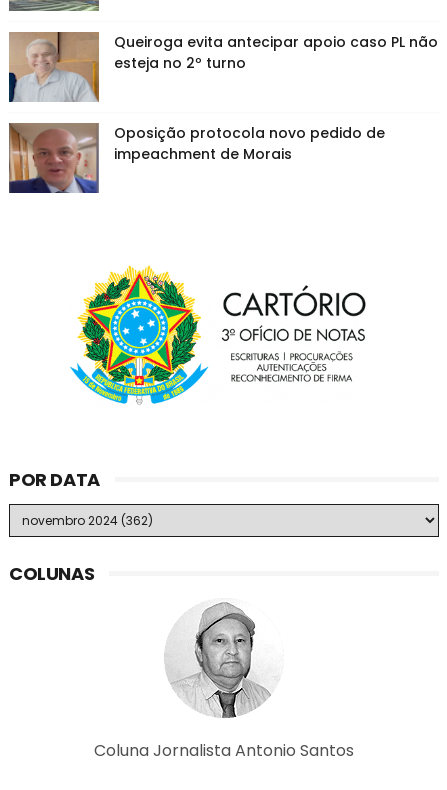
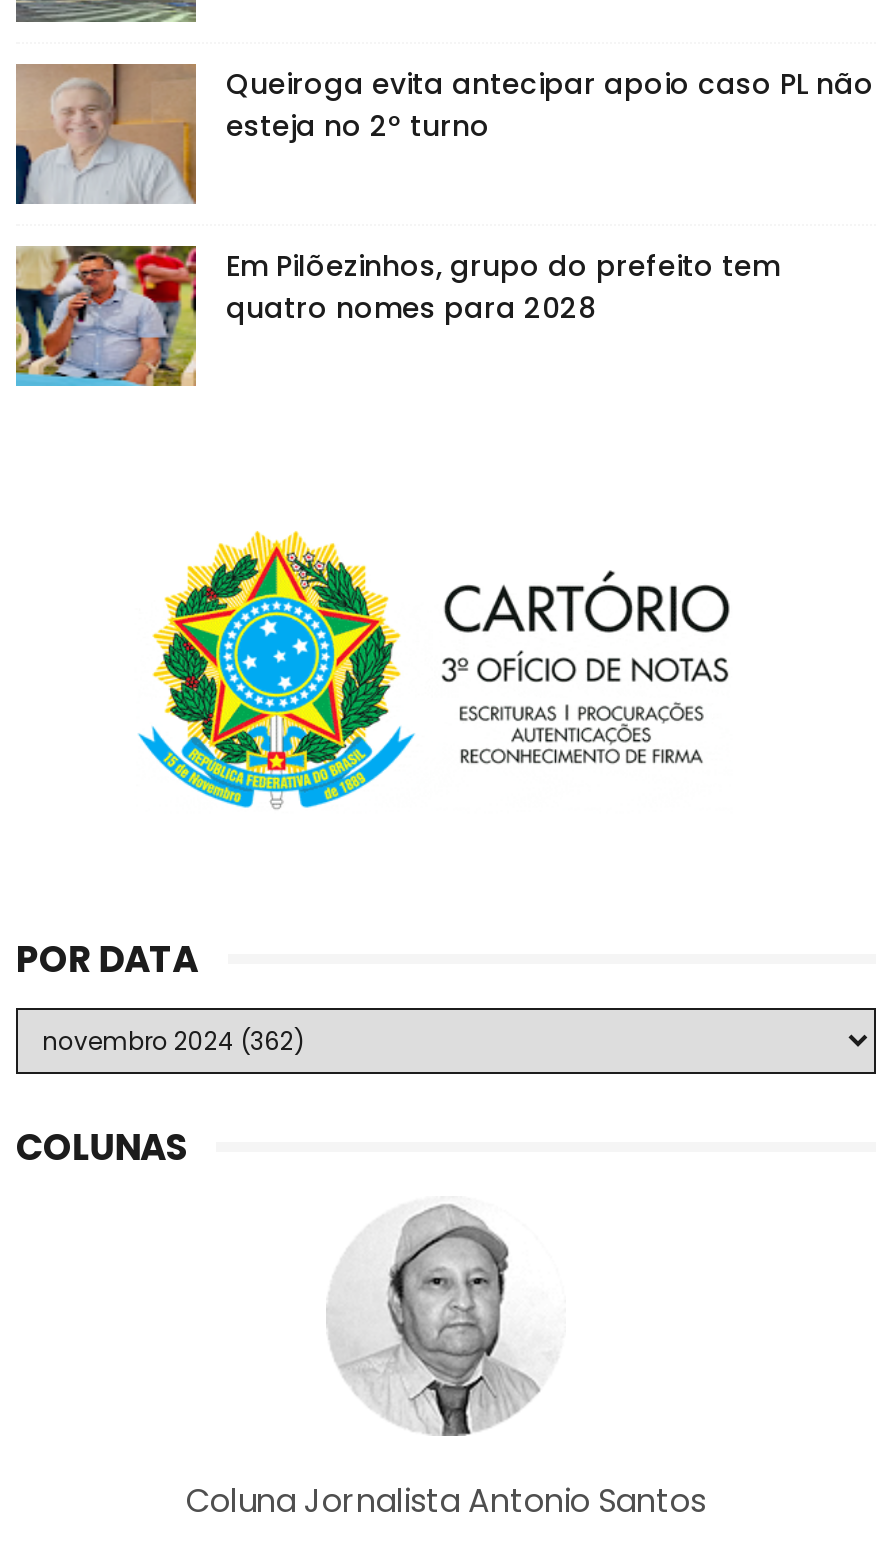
- [image]
- Oposição protocola novo pedido de
- impeachment de Morais
+ [image]
+ Em Pilõezinhos, grupo do prefeito tem
+ quatro nomes para 2028
